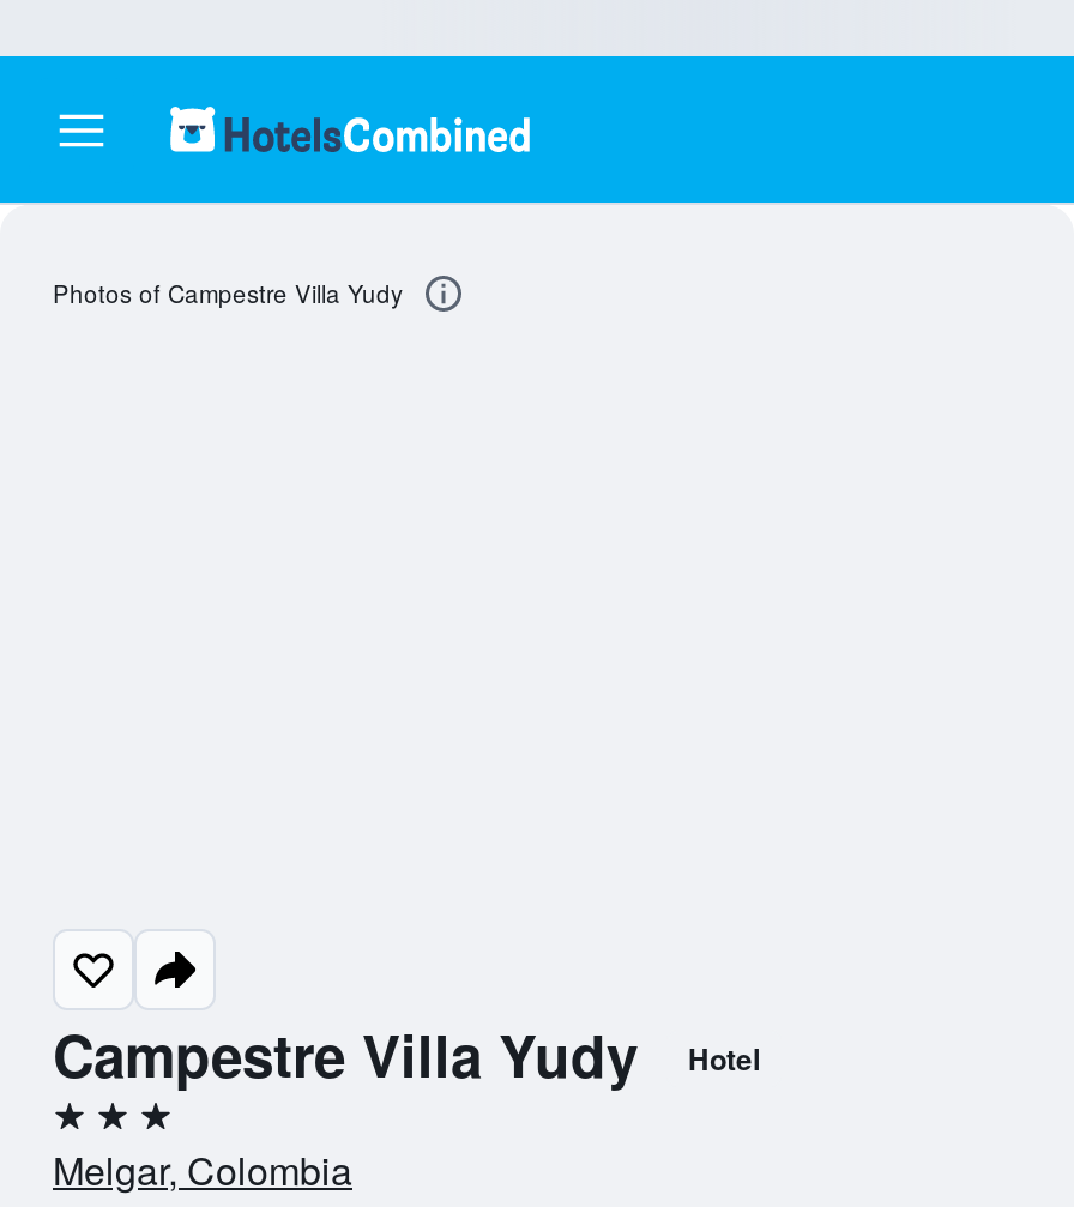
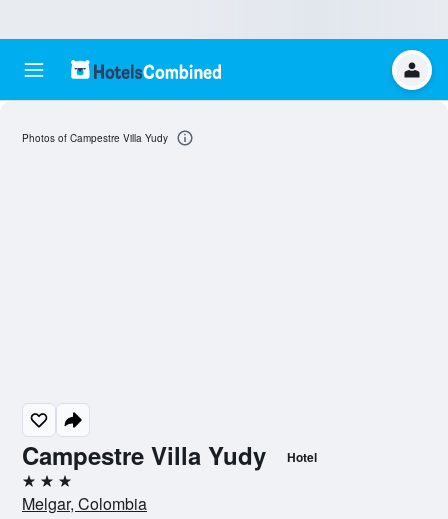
+ [image]
